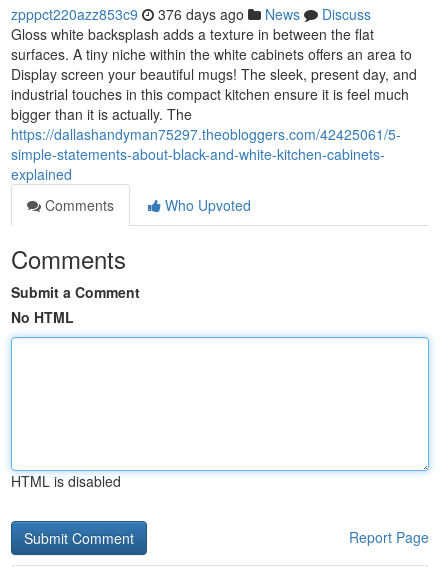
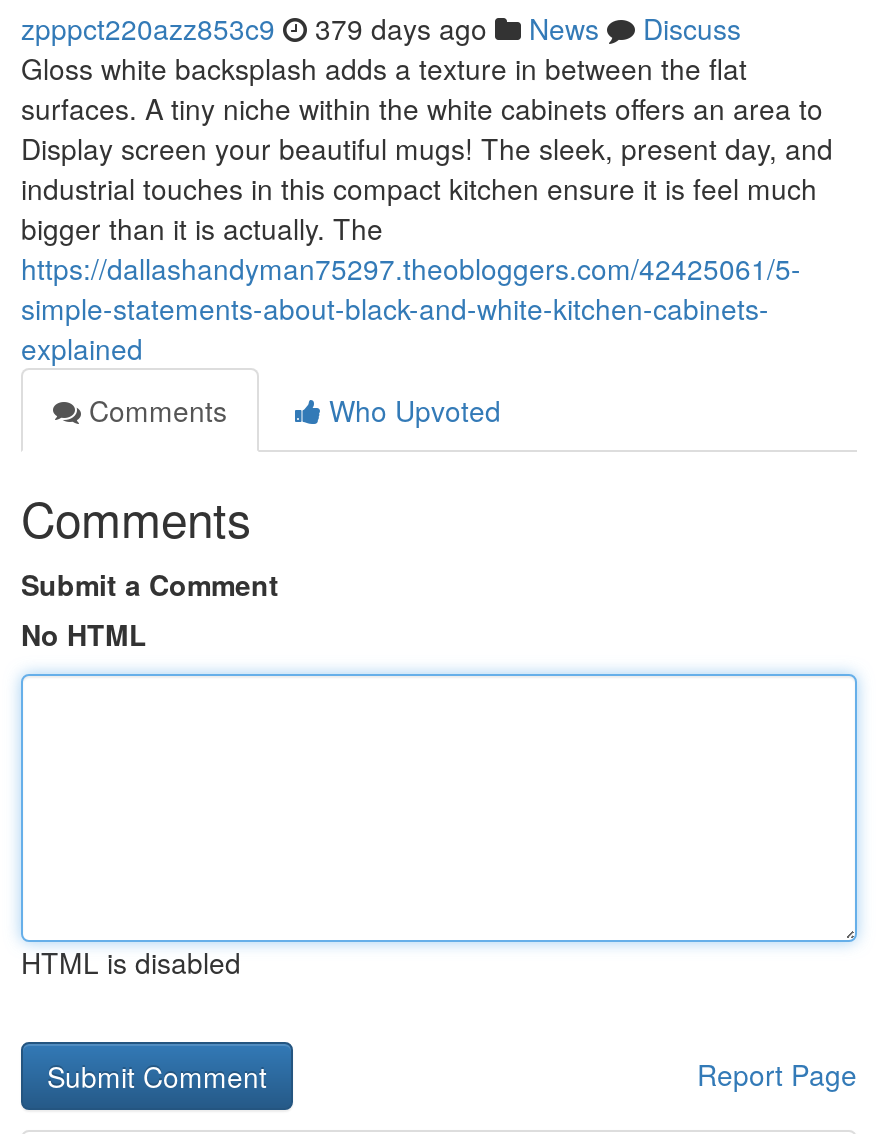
- zpppct220azz853c9 376 days ago News Discuss
+ zpppct220azz853c9 379 days ago News Discuss
